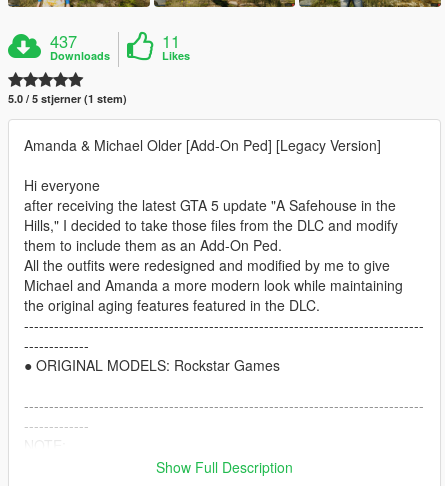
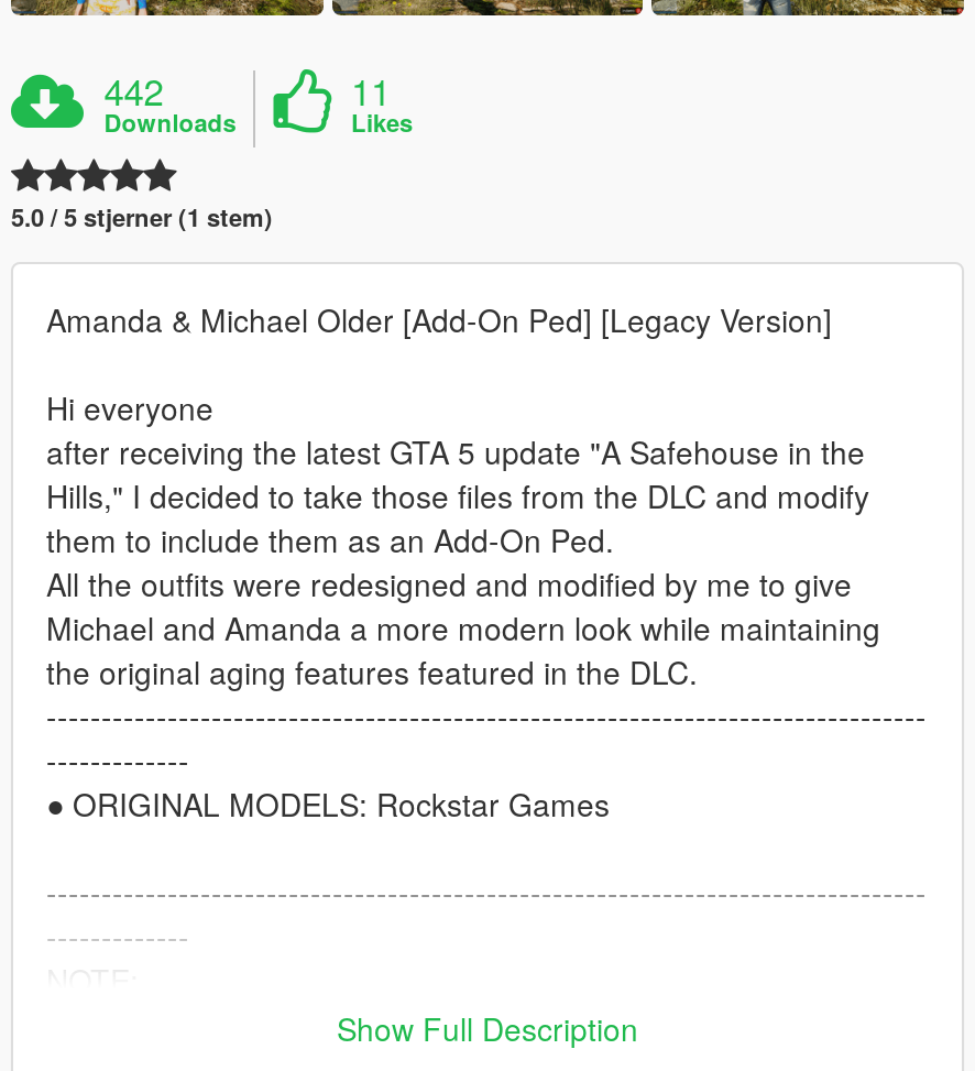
- 437
+ 442
